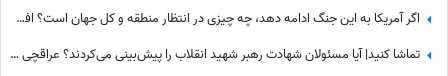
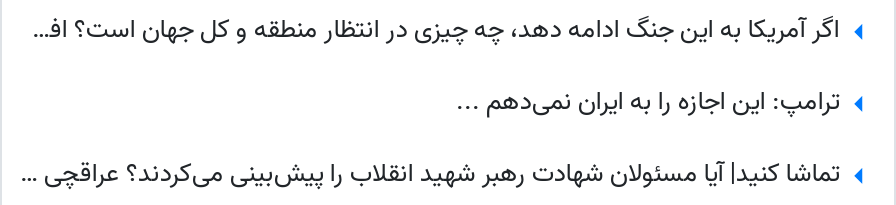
+ ترامپ: این اجازه را به ایران نمی‌دهم ...
